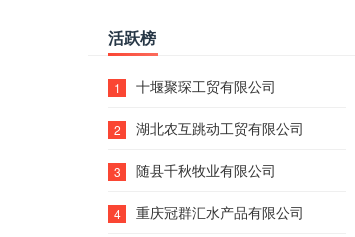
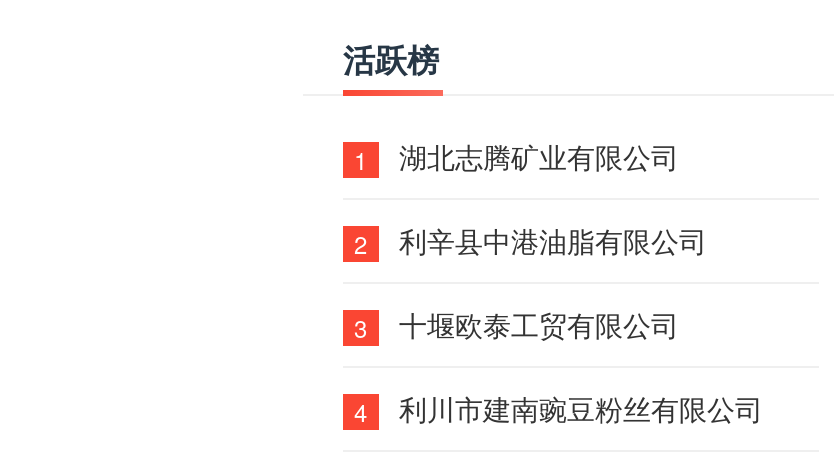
- 十堰聚琛工贸有限公司
+ 湖北志腾矿业有限公司

- 湖北农互跳动工贸有限公司
+ 利辛县中港油脂有限公司

- 随县千秋牧业有限公司
+ 十堰欧泰工贸有限公司

- 重庆冠群汇水产品有限公司
+ 利川市建南豌豆粉丝有限公司
